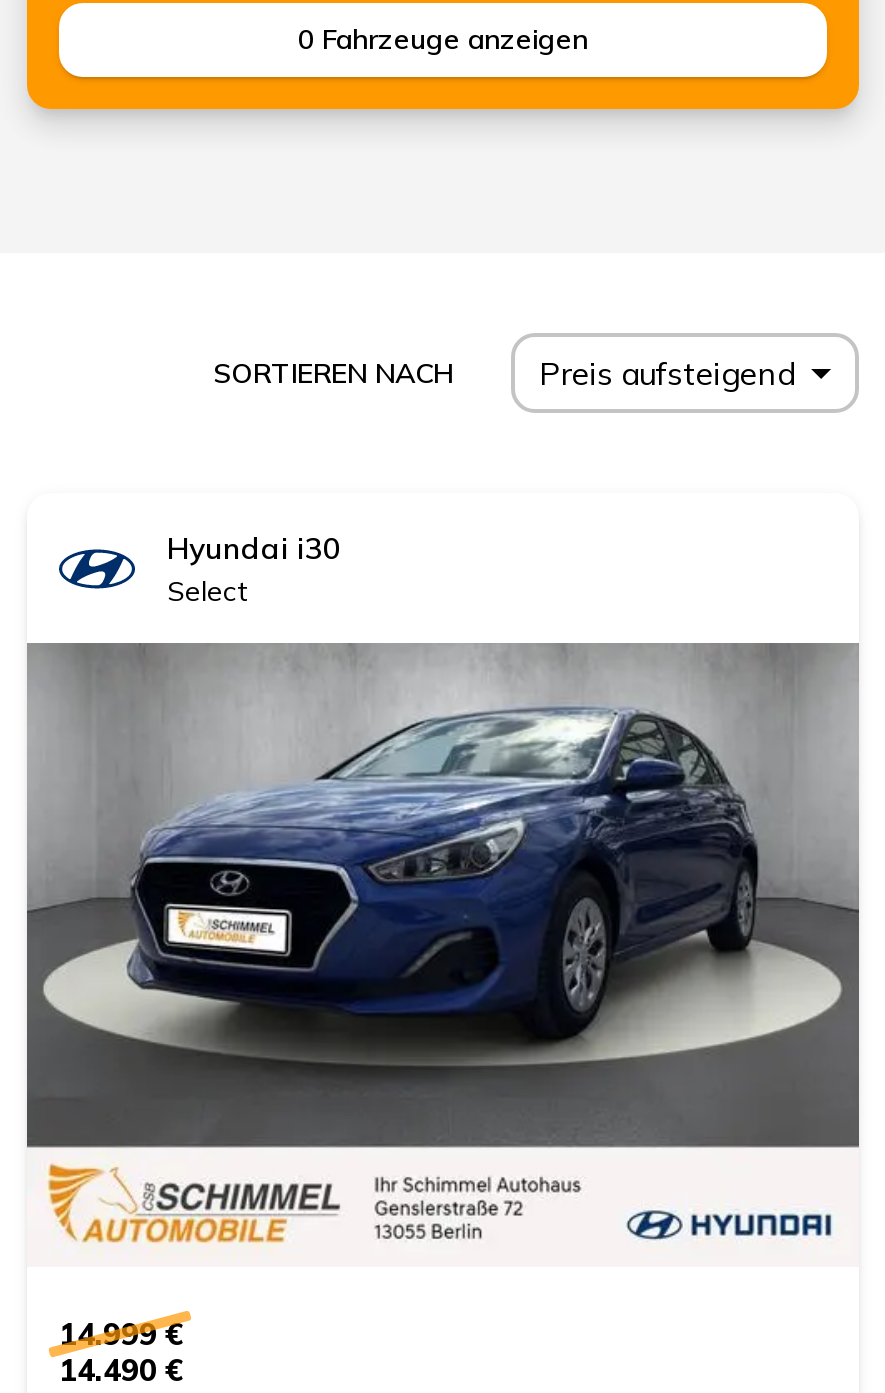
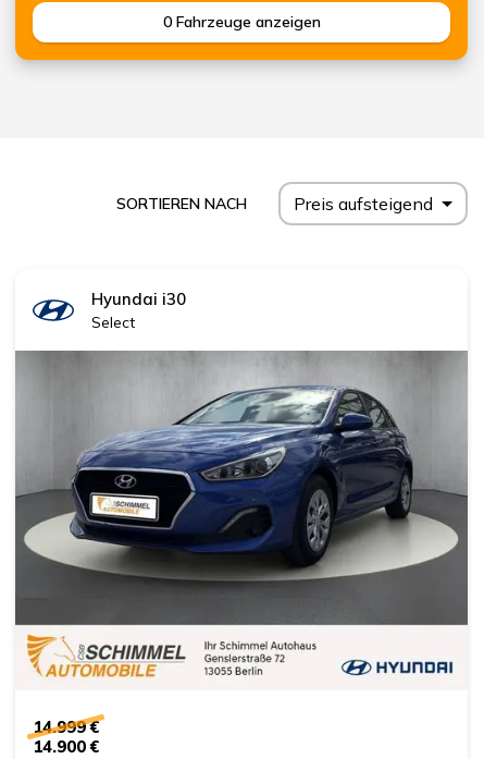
- 14.490 €
+ 14.900 €
